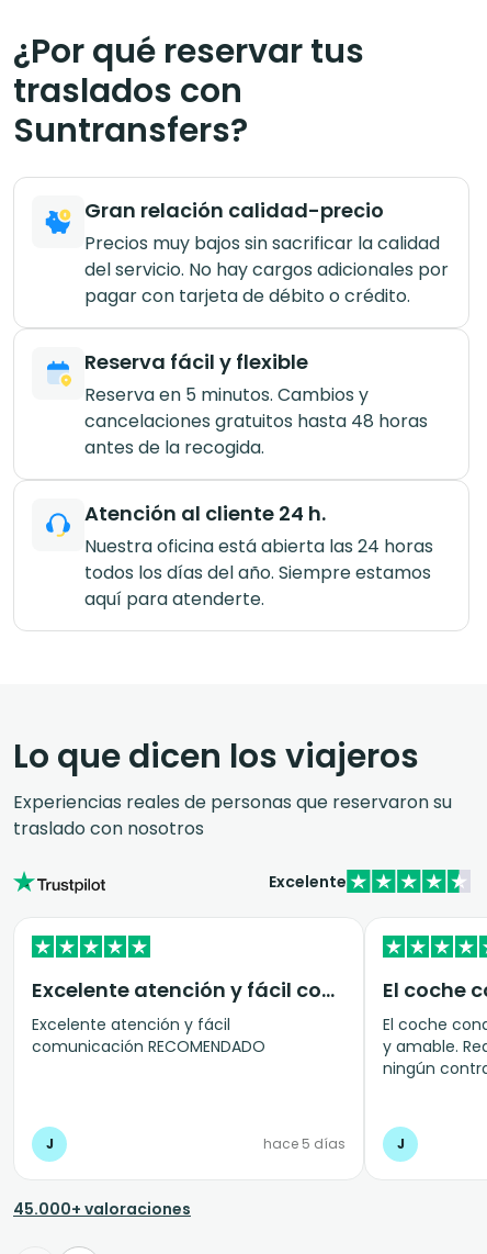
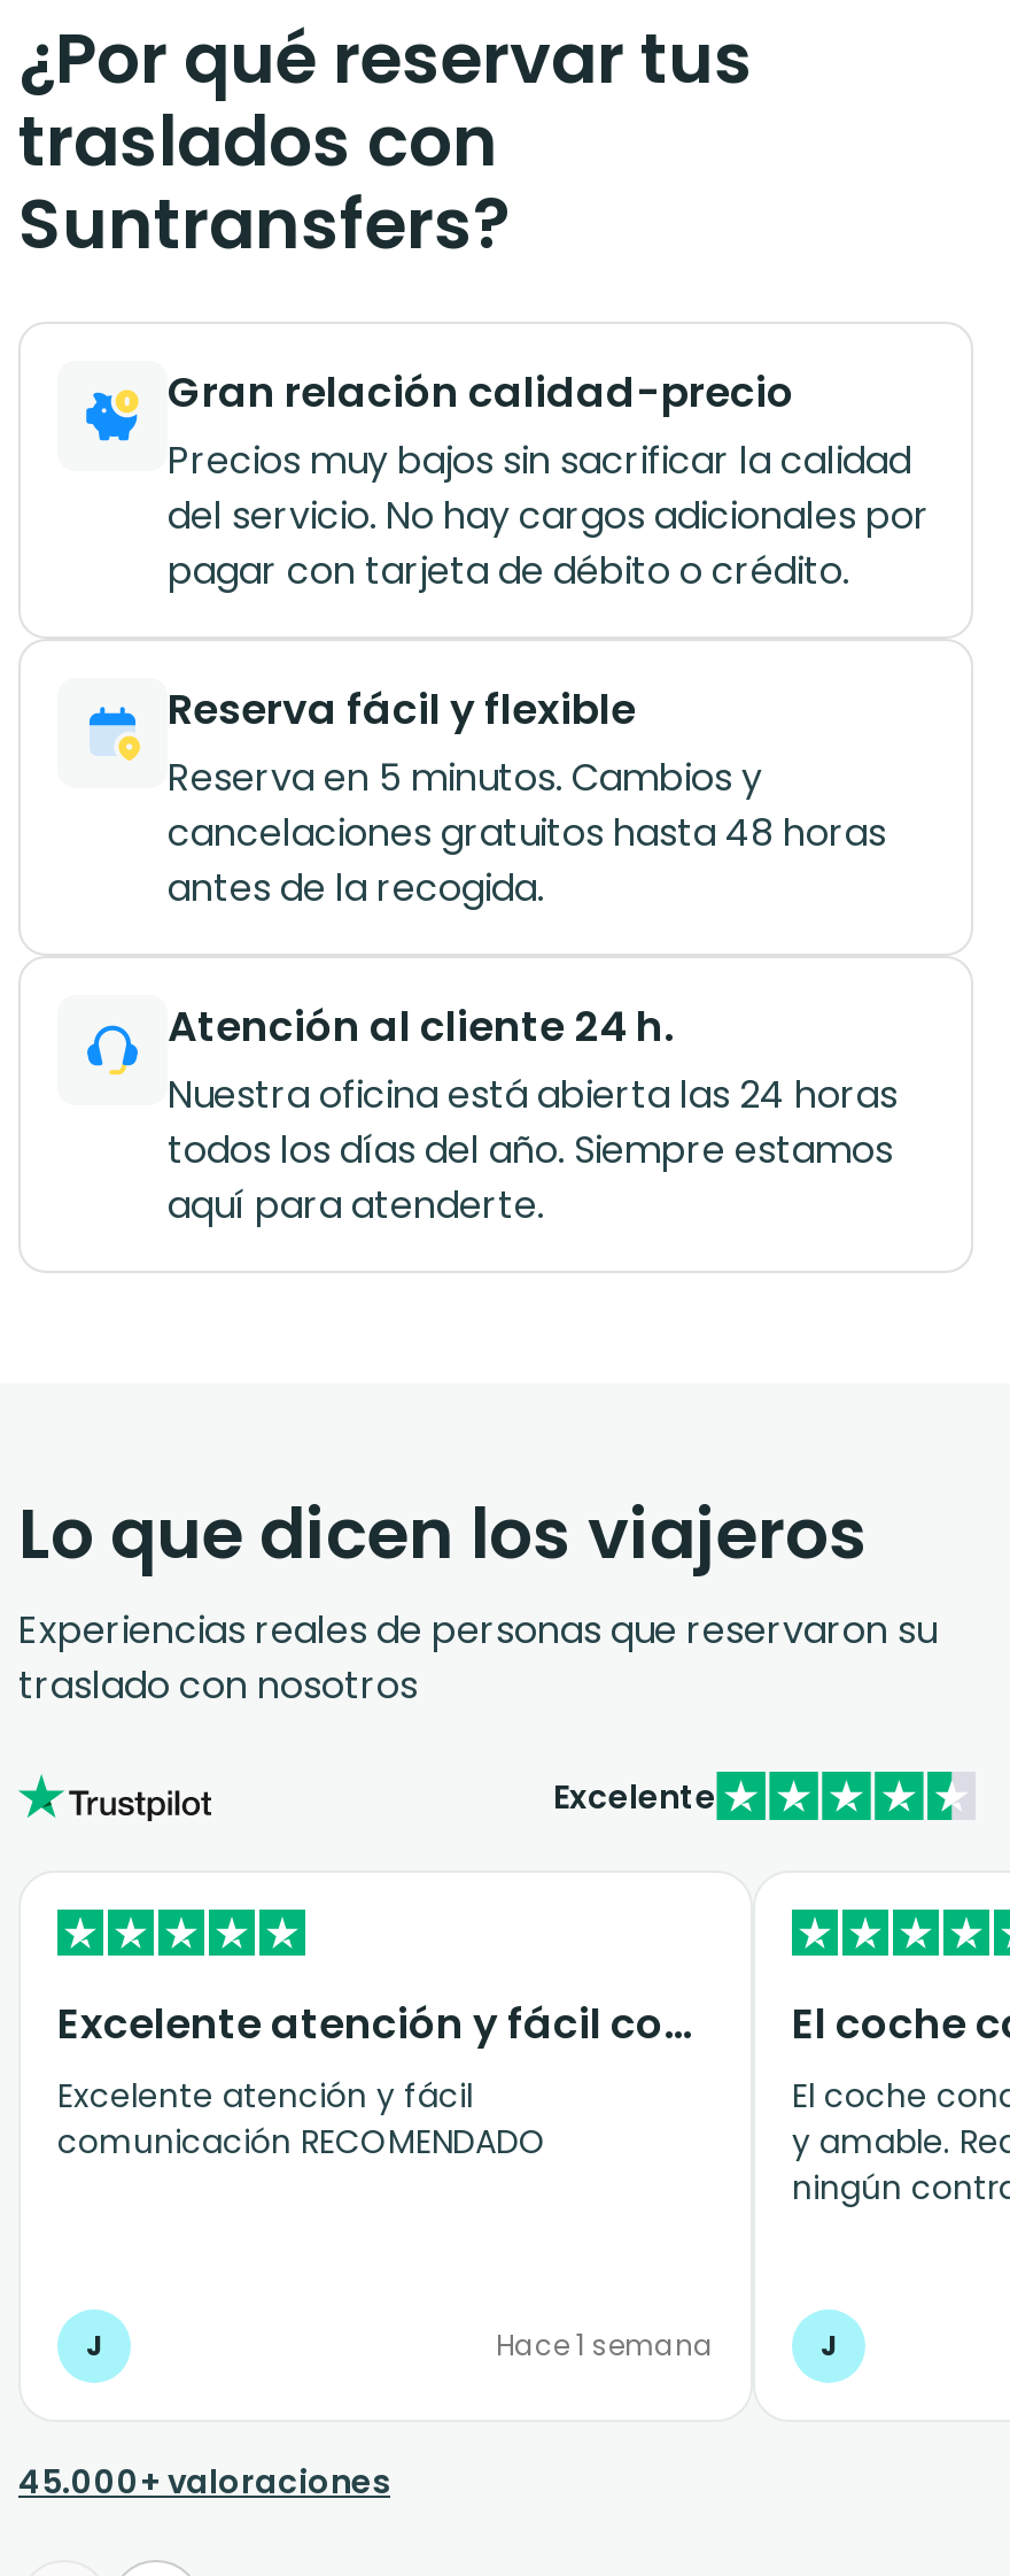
- hace 5 días
+ Hace 1 semana
